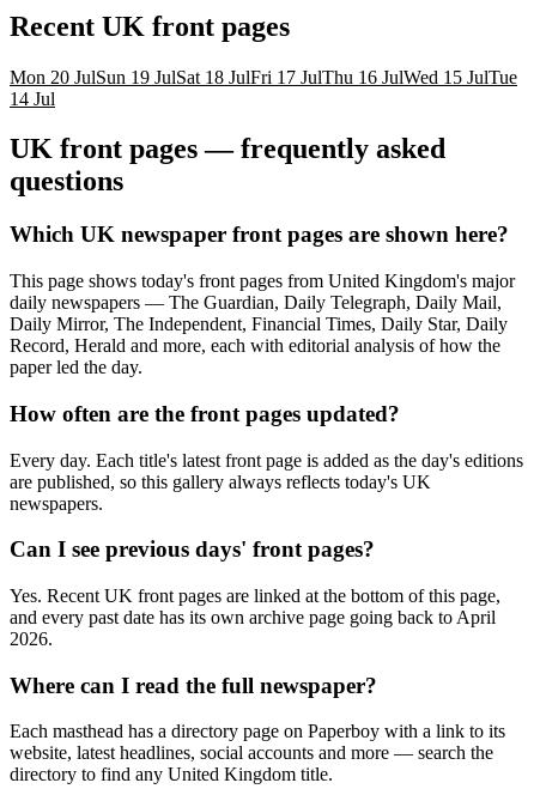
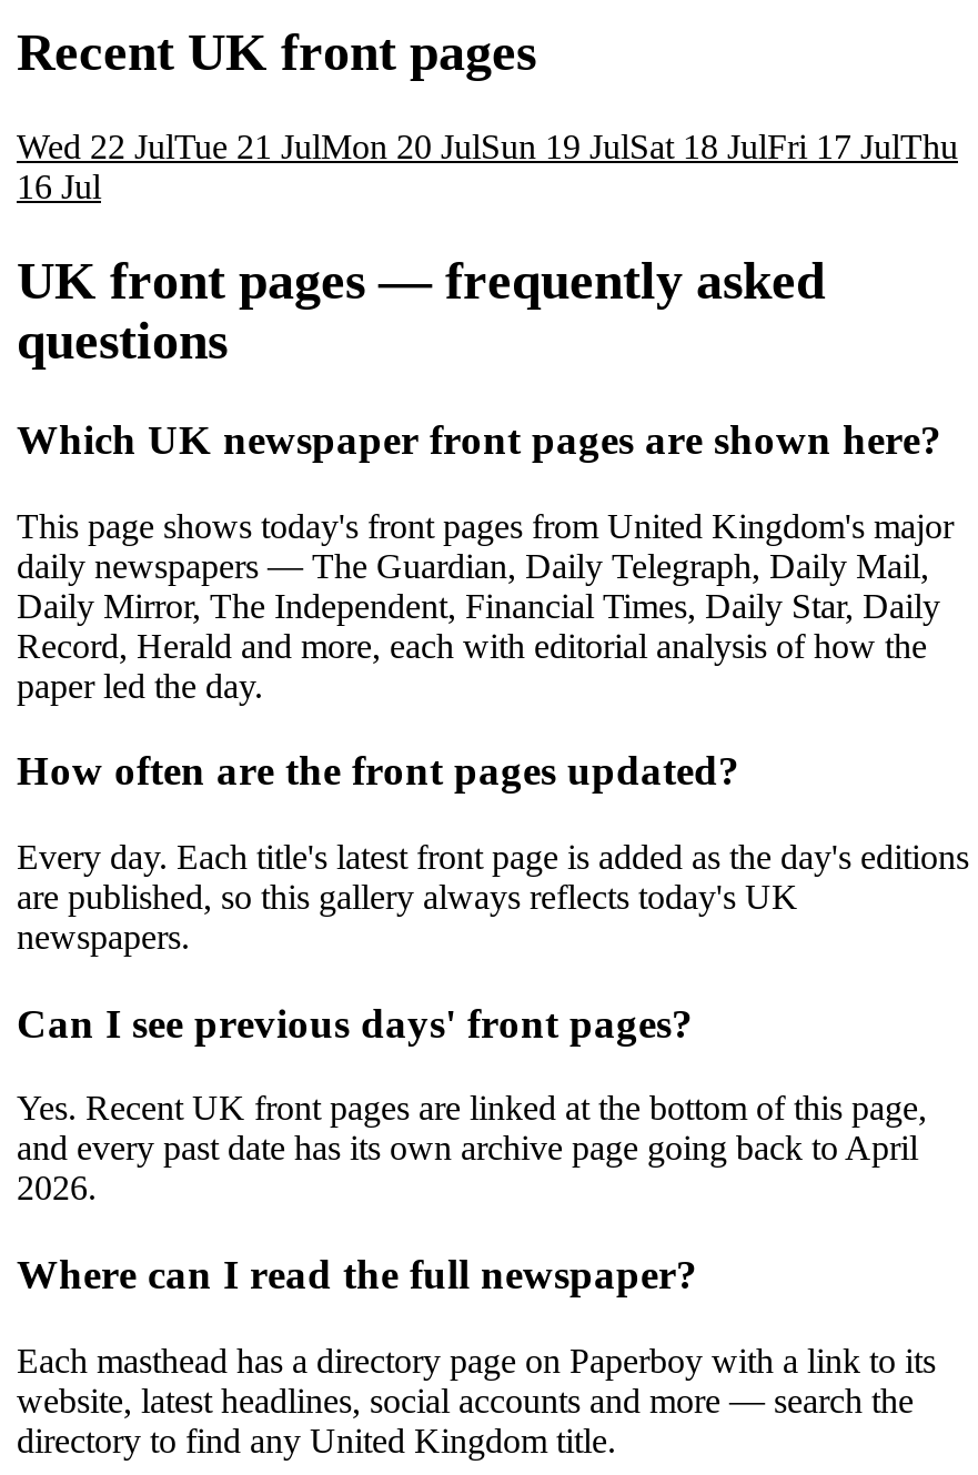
- Mon 20 JulSun 19 JulSat 18 JulFri 17 JulThu 16 JulWed 15 JulTue
+ Wed 22 JulTue 21 JulMon 20 JulSun 19 JulSat 18 JulFri 17 JulThu

- 14 Jul
+ 16 Jul
